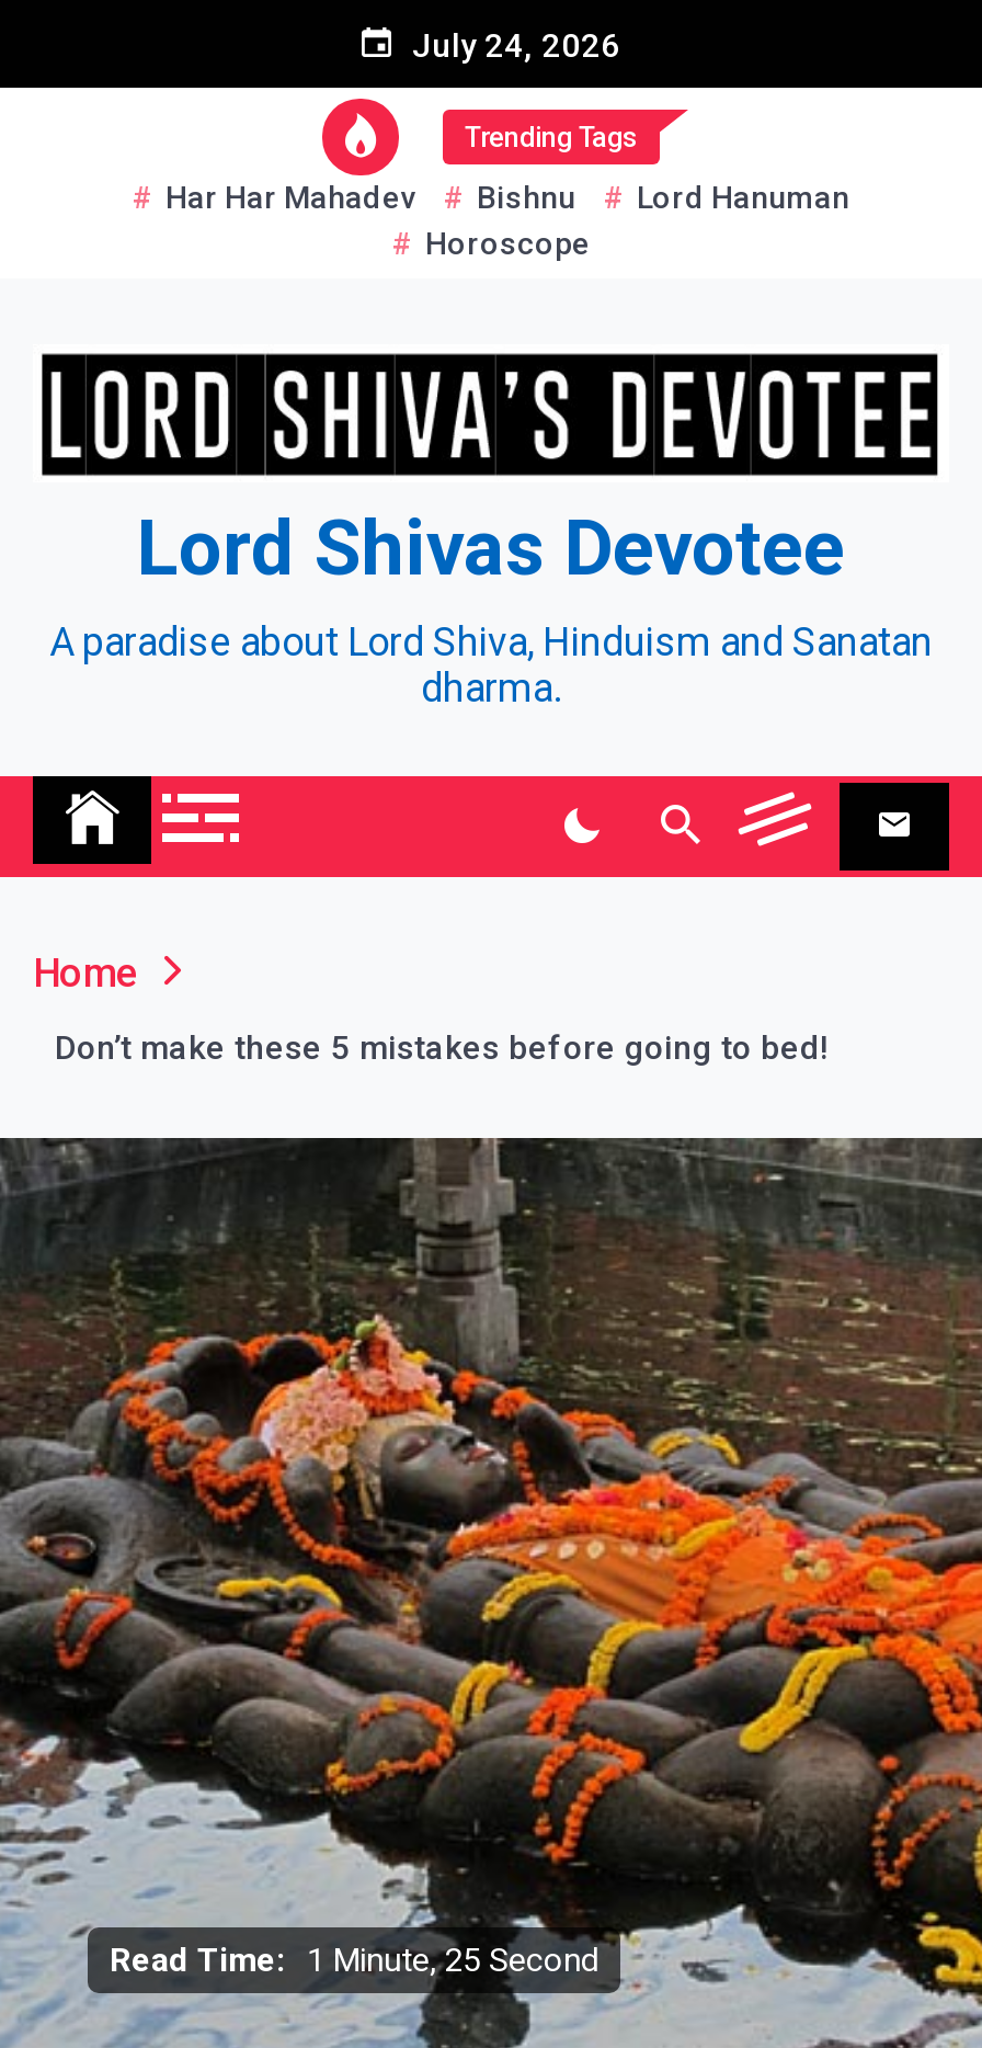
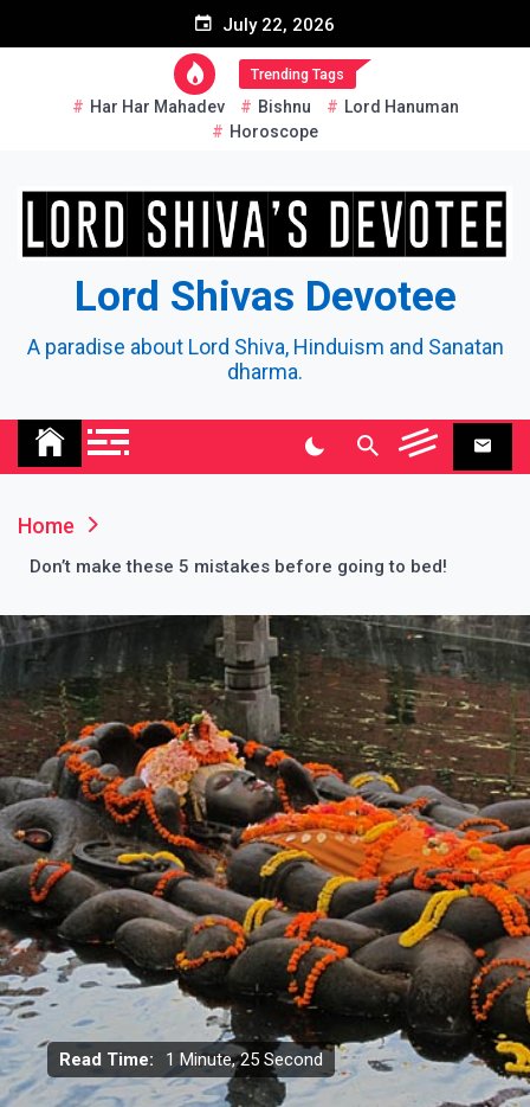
- July 24, 2026
+ July 22, 2026
